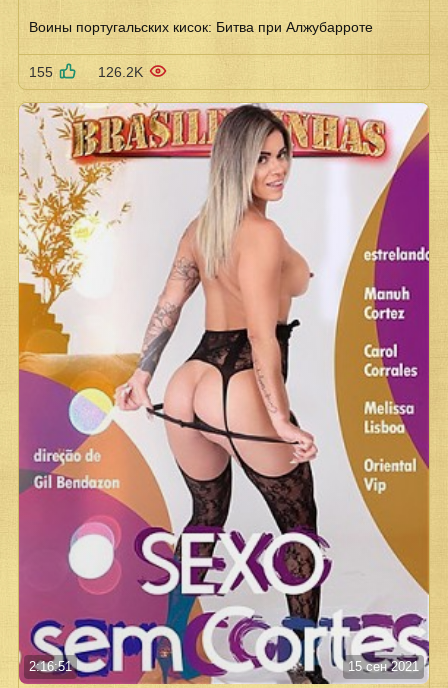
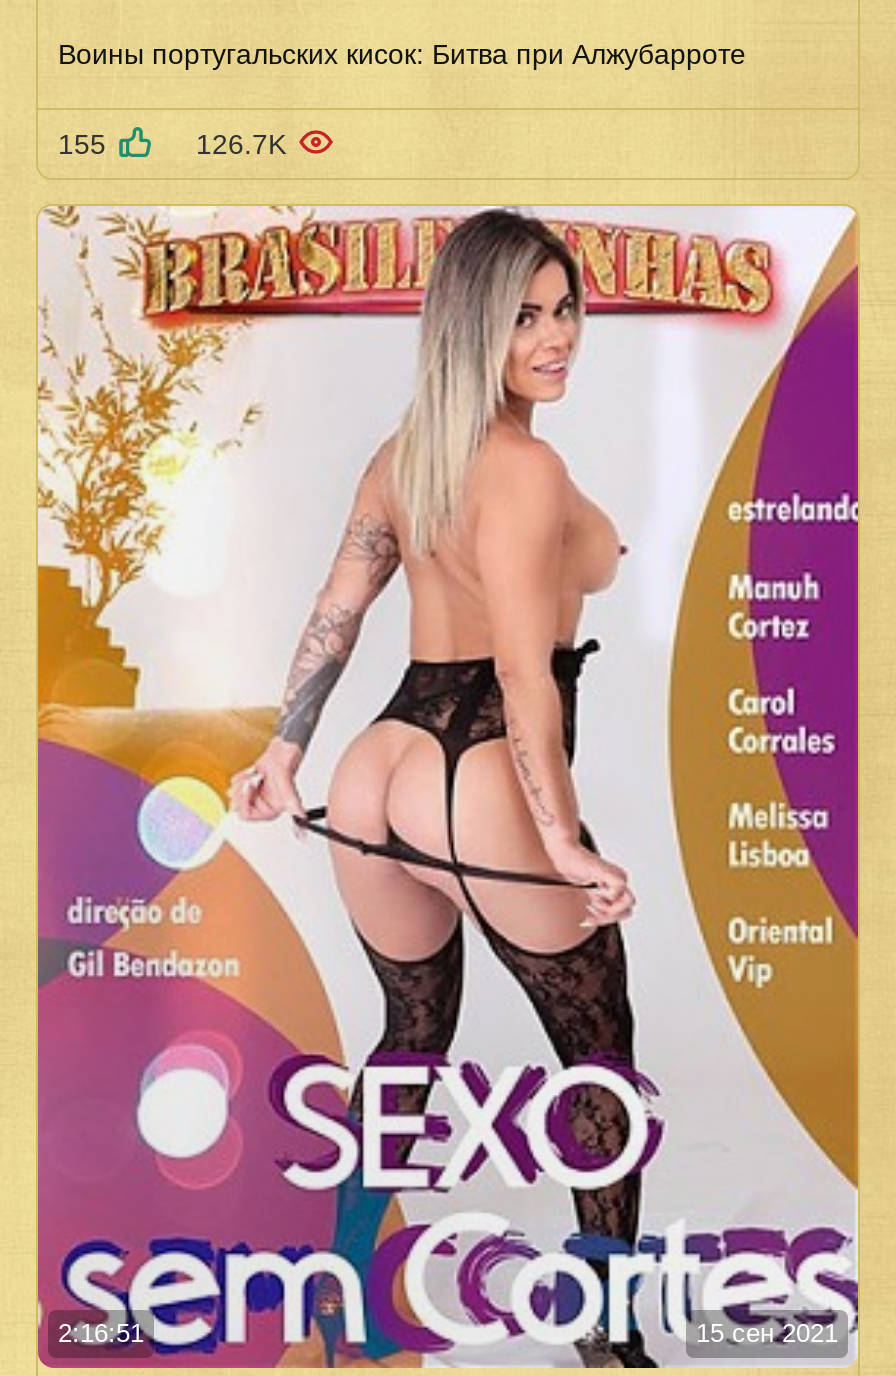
- 126.2K
+ 126.7K
